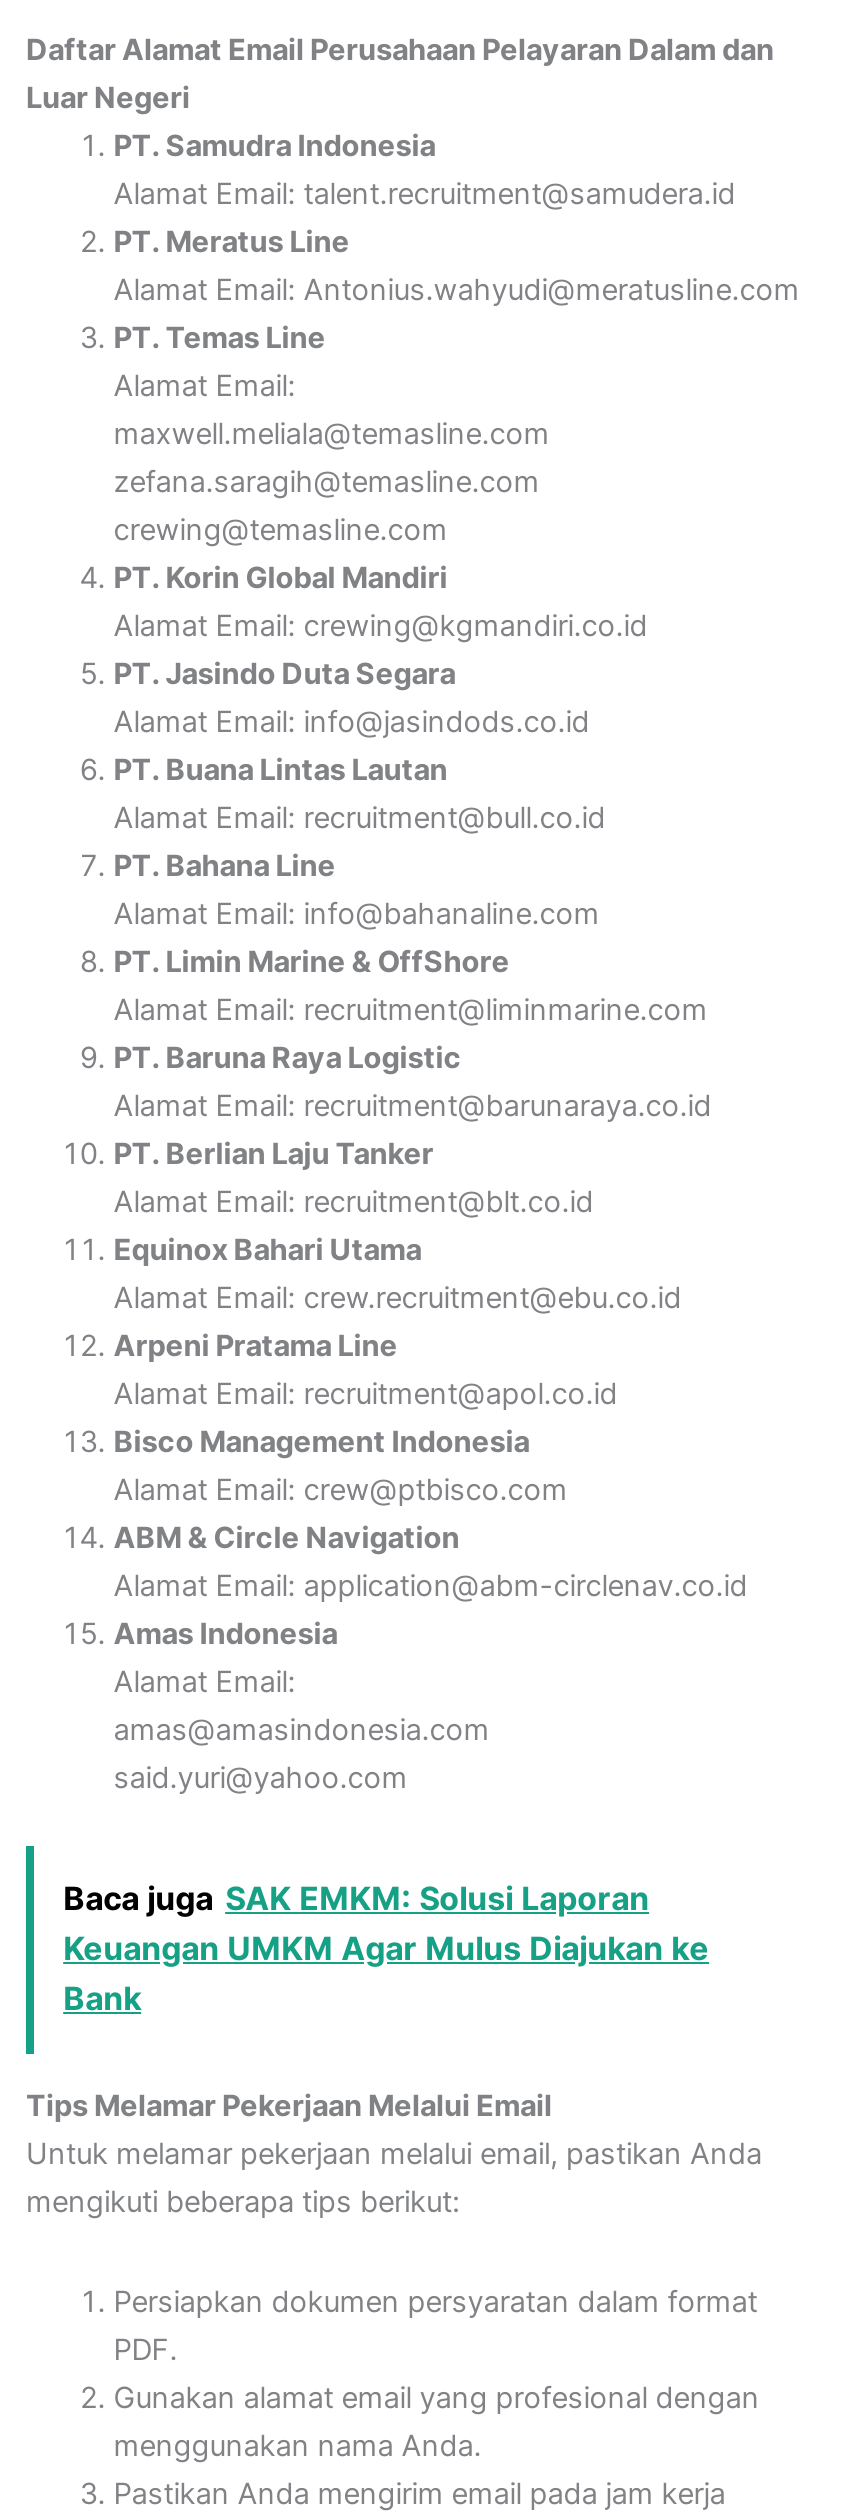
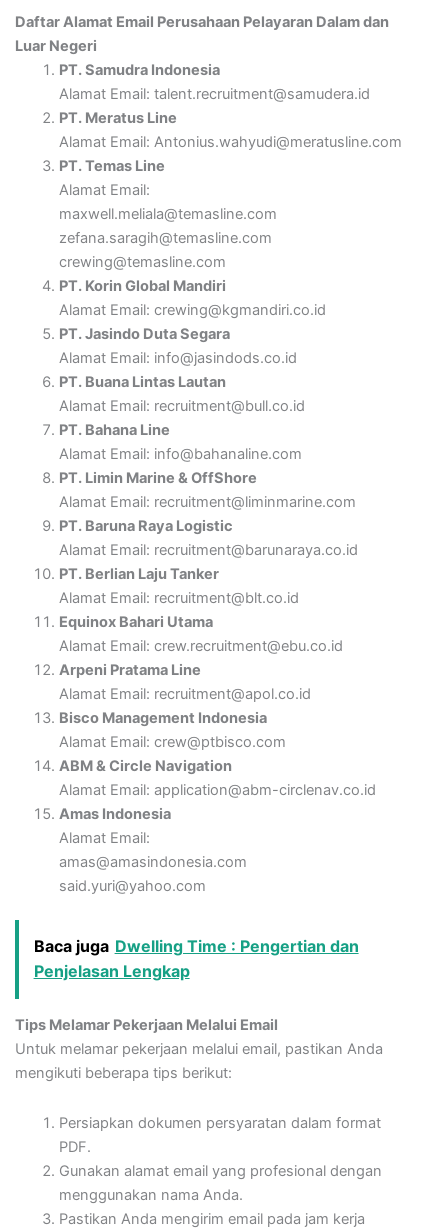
- Baca juga SAK EMKM: Solusi Laporan
- Keuangan UMKM Agar Mulus Diajukan ke
- Bank
+ Baca juga Dwelling Time : Pengertian dan
+ Penjelasan Lengkap
